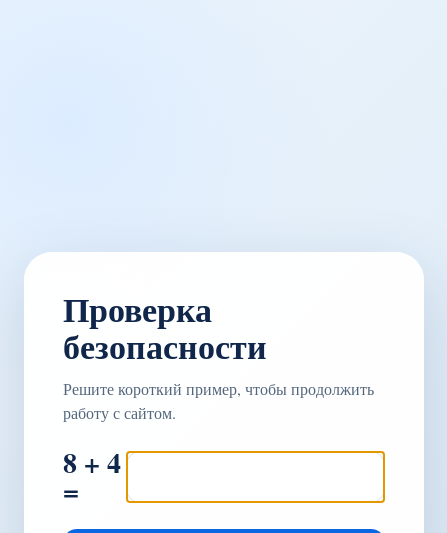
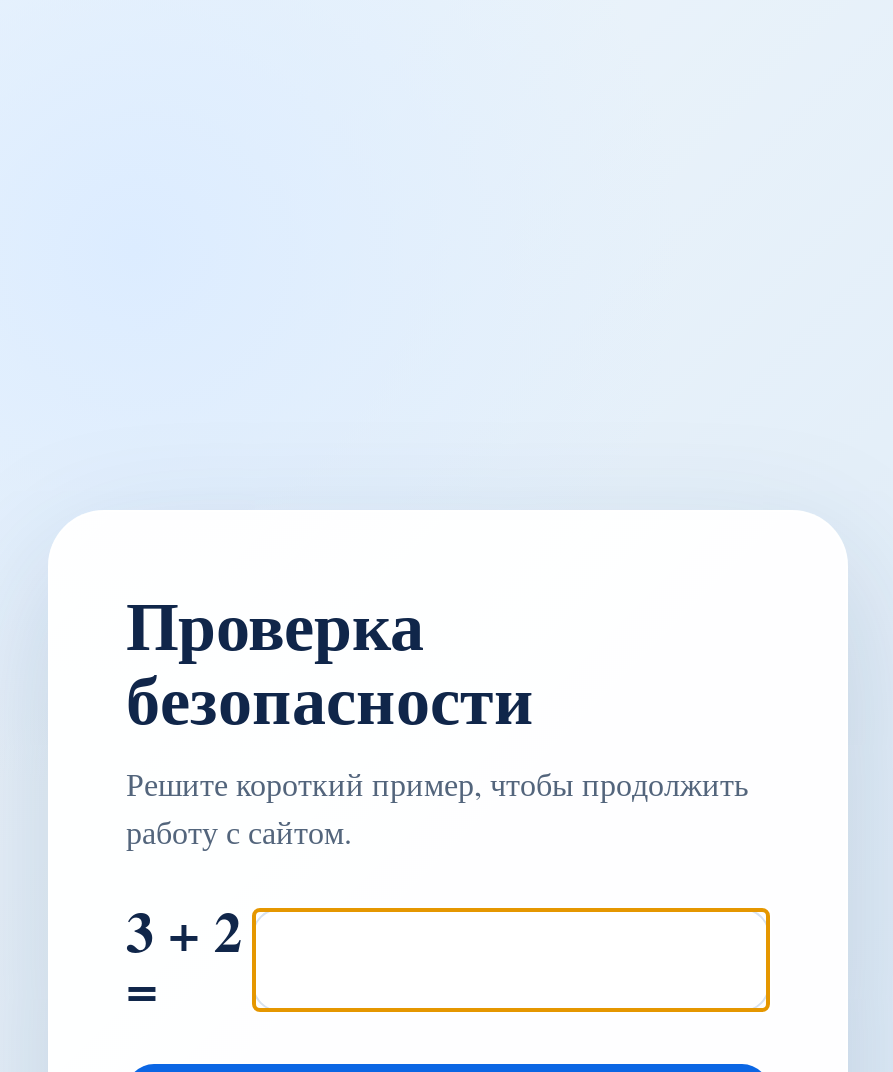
- 8 + 4
+ 3 + 2
